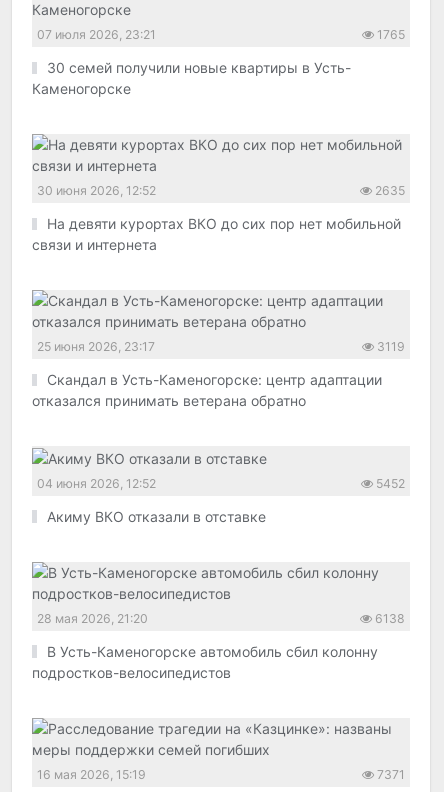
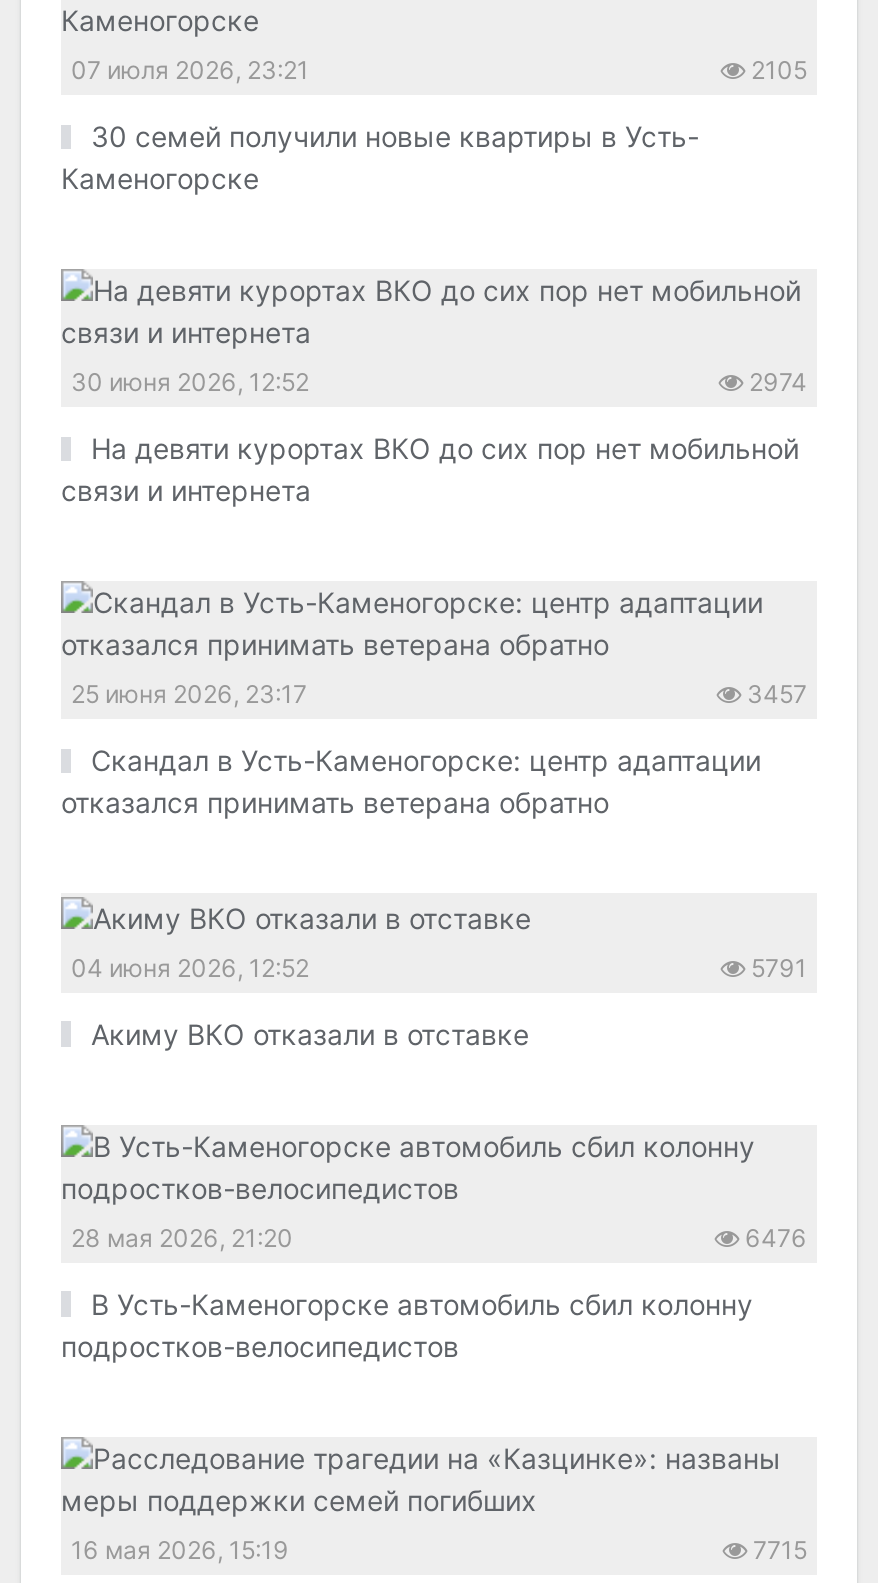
- 1765
+ 2105

- 2635
+ 2974

- 3119
+ 3457

- 5452
+ 5791

- 6138
+ 6476

- 7371
+ 7715
